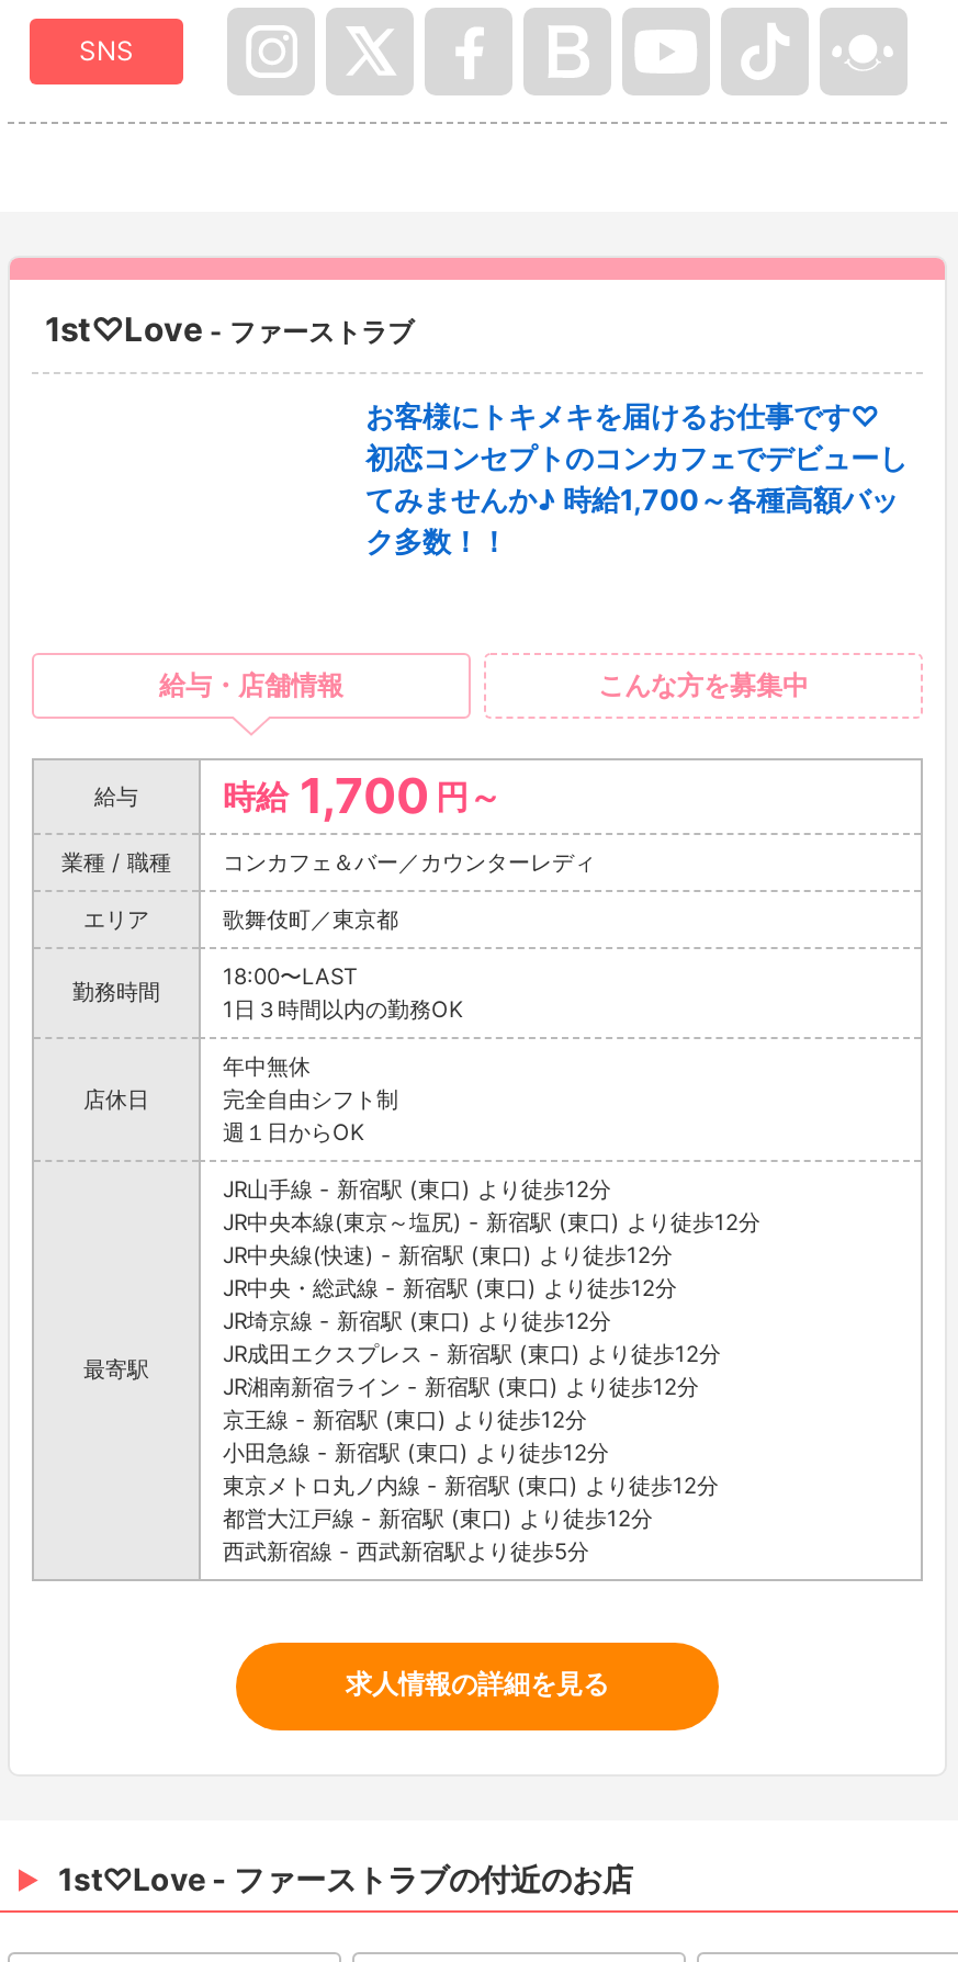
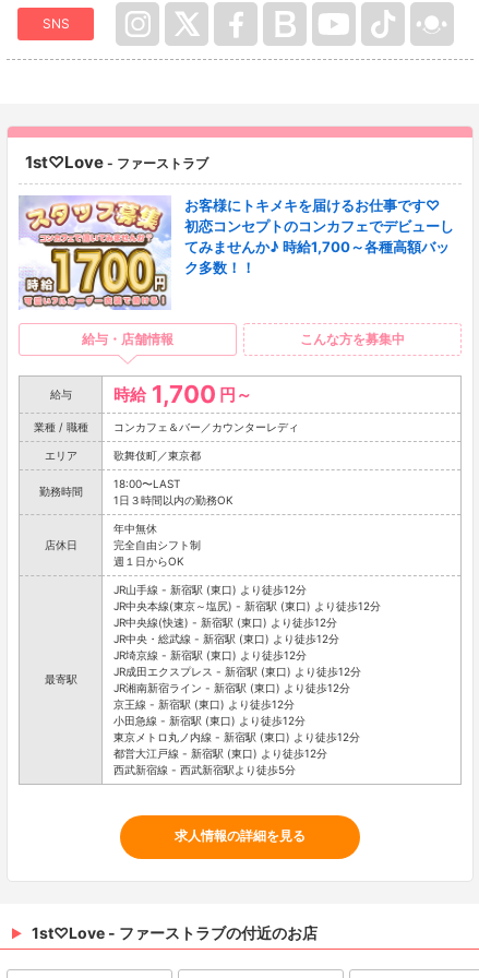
+ [image]
